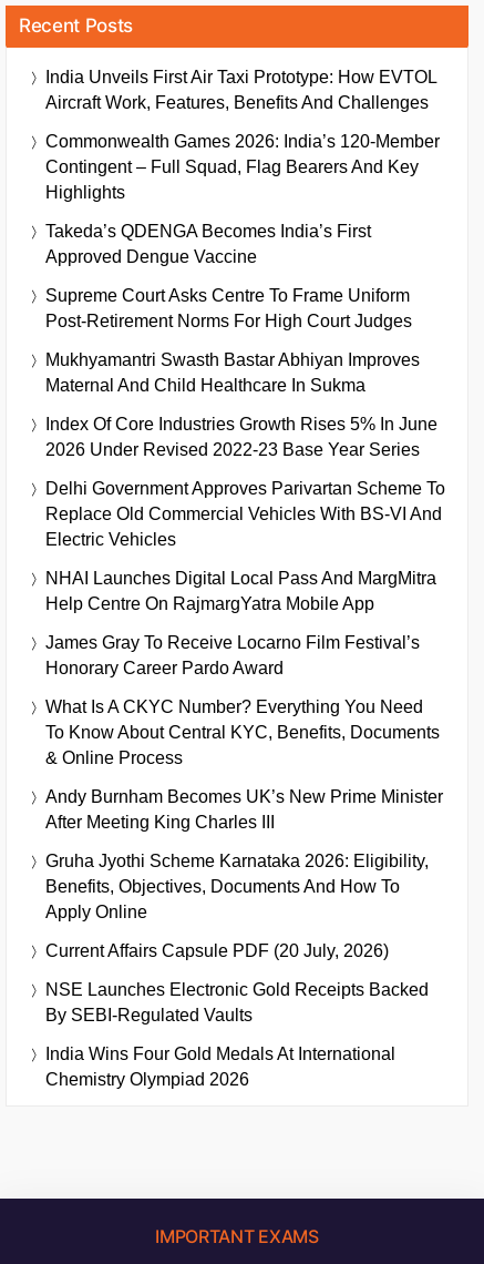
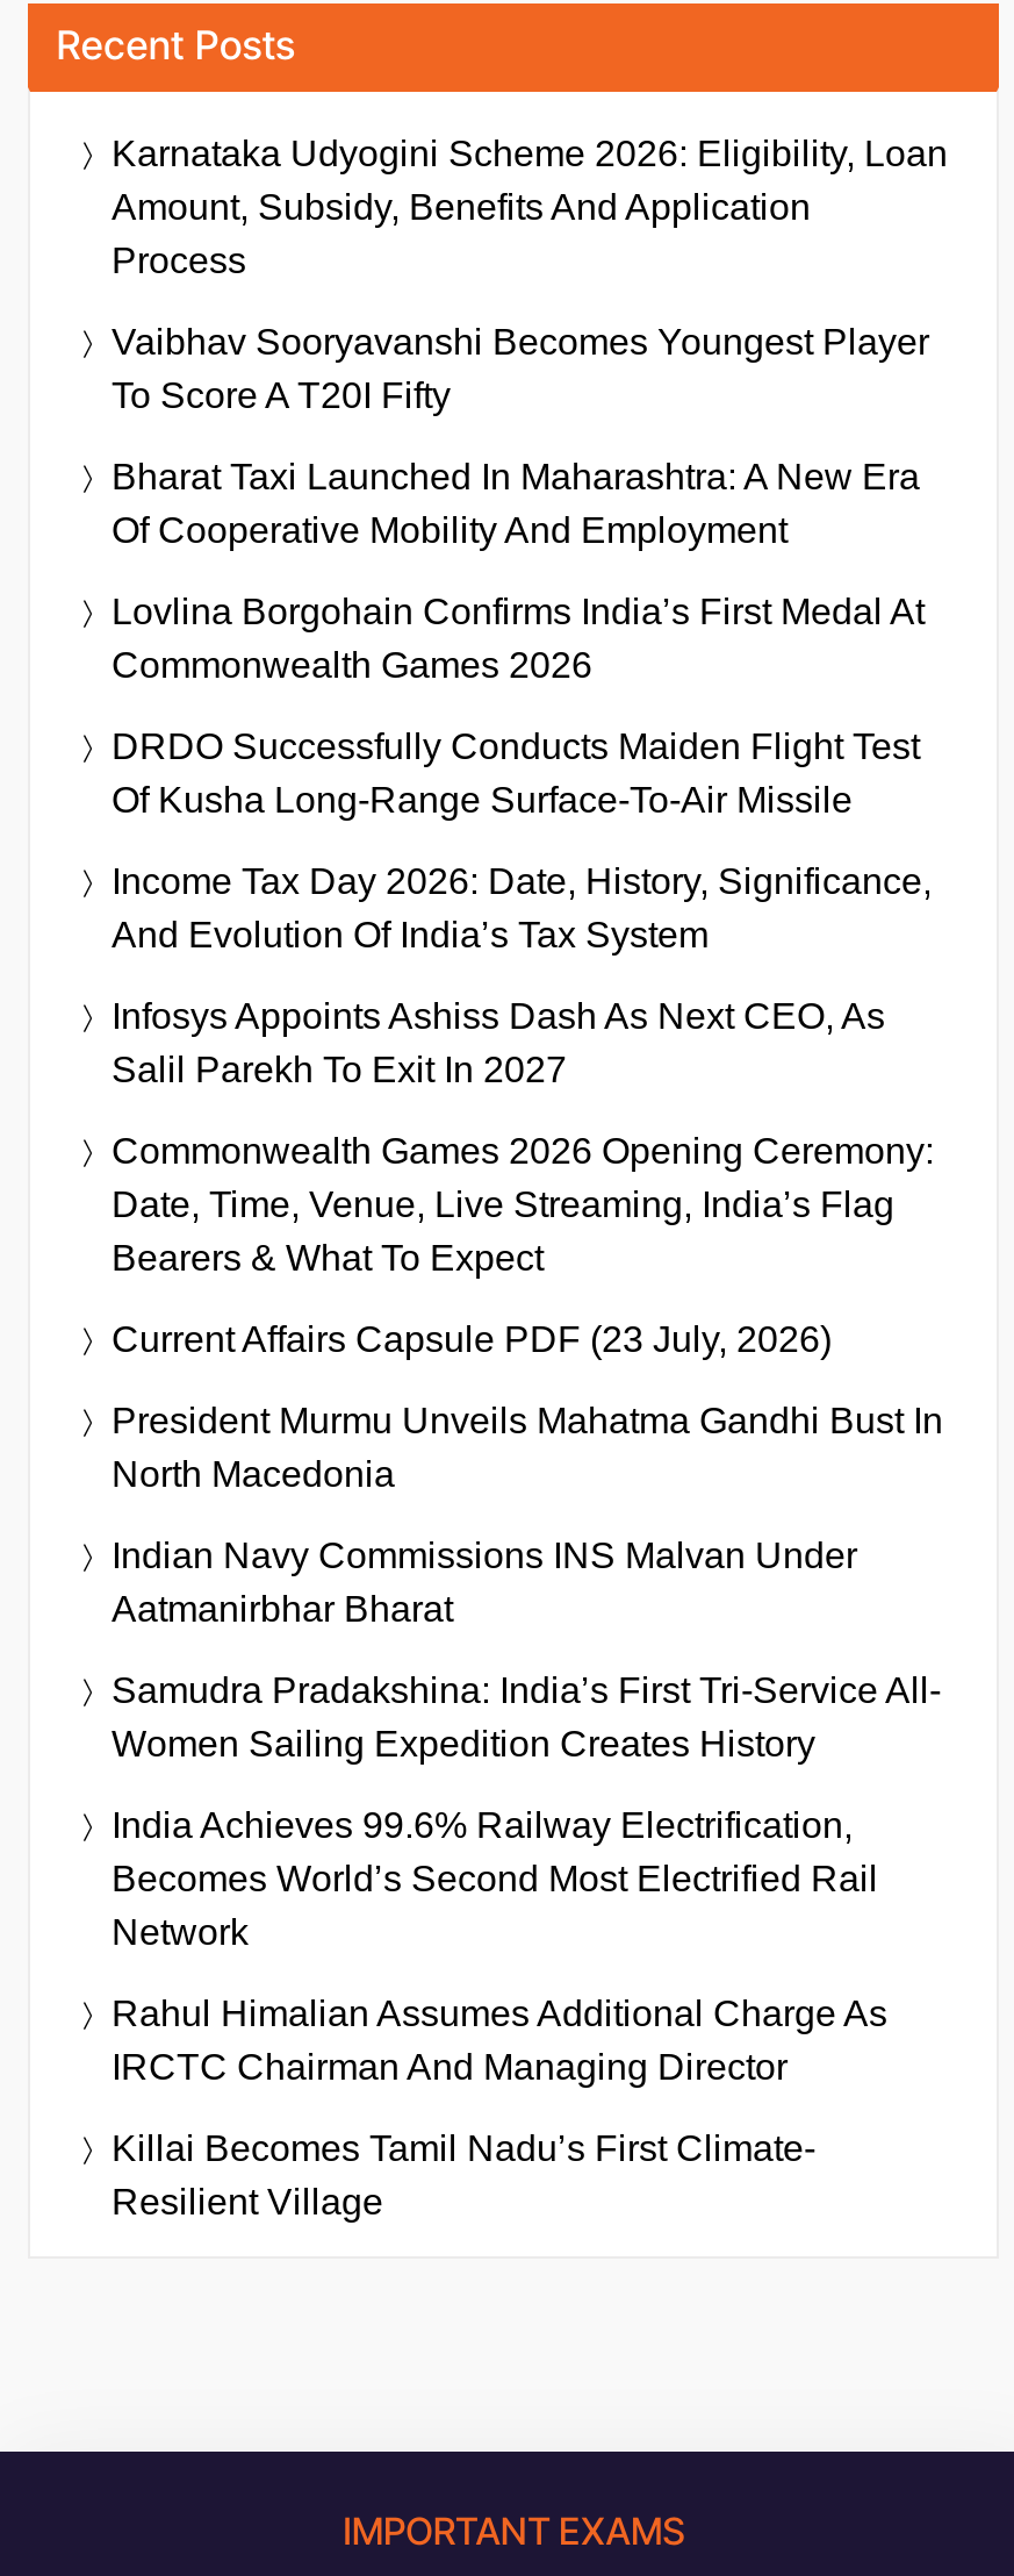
- India Unveils First Air Taxi Prototype: How EVTOL
- Aircraft Work, Features, Benefits And Challenges
+ Karnataka Udyogini Scheme 2026: Eligibility, Loan
+ Amount, Subsidy, Benefits And Application
+ Process

- Commonwealth Games 2026: India’s 120-Member
- Contingent – Full Squad, Flag Bearers And Key
- Highlights
+ Vaibhav Sooryavanshi Becomes Youngest Player
+ To Score A T20I Fifty

- Takeda’s QDENGA Becomes India’s First
- Approved Dengue Vaccine
+ Bharat Taxi Launched In Maharashtra: A New Era
+ Of Cooperative Mobility And Employment

- Supreme Court Asks Centre To Frame Uniform
- Post-Retirement Norms For High Court Judges
+ Lovlina Borgohain Confirms India’s First Medal At
+ Commonwealth Games 2026

- Mukhyamantri Swasth Bastar Abhiyan Improves
- Maternal And Child Healthcare In Sukma
+ DRDO Successfully Conducts Maiden Flight Test
+ Of Kusha Long-Range Surface-To-Air Missile

- Index Of Core Industries Growth Rises 5% In June
- 2026 Under Revised 2022-23 Base Year Series
+ Income Tax Day 2026: Date, History, Significance,
+ And Evolution Of India’s Tax System

- Delhi Government Approves Parivartan Scheme To
- Replace Old Commercial Vehicles With BS-VI And
- Electric Vehicles
+ Infosys Appoints Ashiss Dash As Next CEO, As
+ Salil Parekh To Exit In 2027

- NHAI Launches Digital Local Pass And MargMitra
- Help Centre On RajmargYatra Mobile App
+ Commonwealth Games 2026 Opening Ceremony:
+ Date, Time, Venue, Live Streaming, India’s Flag
+ Bearers & What To Expect

- James Gray To Receive Locarno Film Festival’s
- Honorary Career Pardo Award
+ Current Affairs Capsule PDF (23 July, 2026)

- What Is A CKYC Number? Everything You Need
- To Know About Central KYC, Benefits, Documents
- & Online Process
+ President Murmu Unveils Mahatma Gandhi Bust In
+ North Macedonia

- Andy Burnham Becomes UK’s New Prime Minister
- After Meeting King Charles III
+ Indian Navy Commissions INS Malvan Under
+ Aatmanirbhar Bharat

- Gruha Jyothi Scheme Karnataka 2026: Eligibility,
- Benefits, Objectives, Documents And How To
- Apply Online
+ Samudra Pradakshina: India’s First Tri-Service All-
+ Women Sailing Expedition Creates History

- Current Affairs Capsule PDF (20 July, 2026)
+ India Achieves 99.6% Railway Electrification,
+ Becomes World’s Second Most Electrified Rail
+ Network

- NSE Launches Electronic Gold Receipts Backed
- By SEBI-Regulated Vaults
+ Rahul Himalian Assumes Additional Charge As
+ IRCTC Chairman And Managing Director

- India Wins Four Gold Medals At International
- Chemistry Olympiad 2026
+ Killai Becomes Tamil Nadu’s First Climate-
+ Resilient Village
